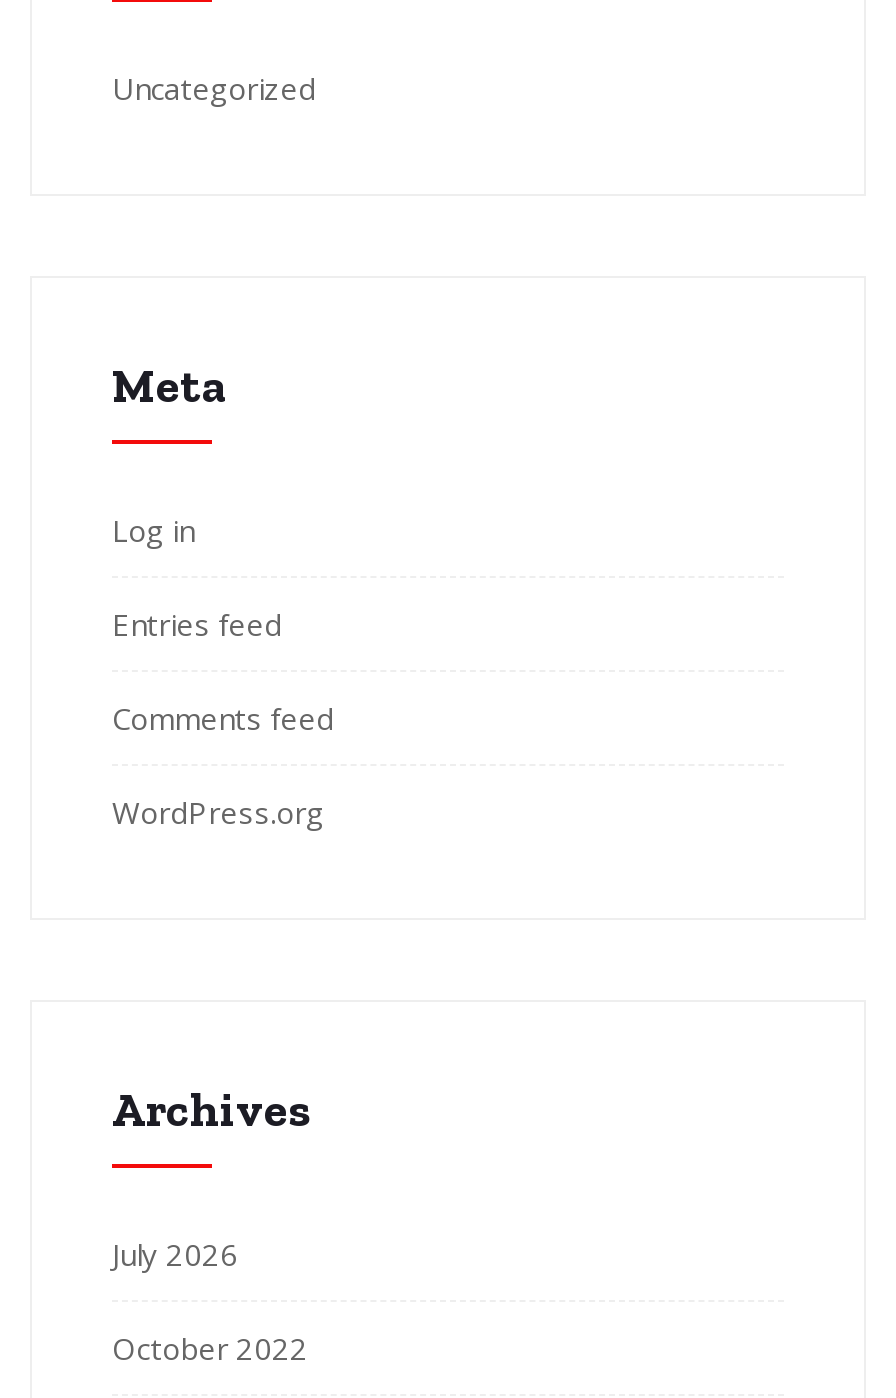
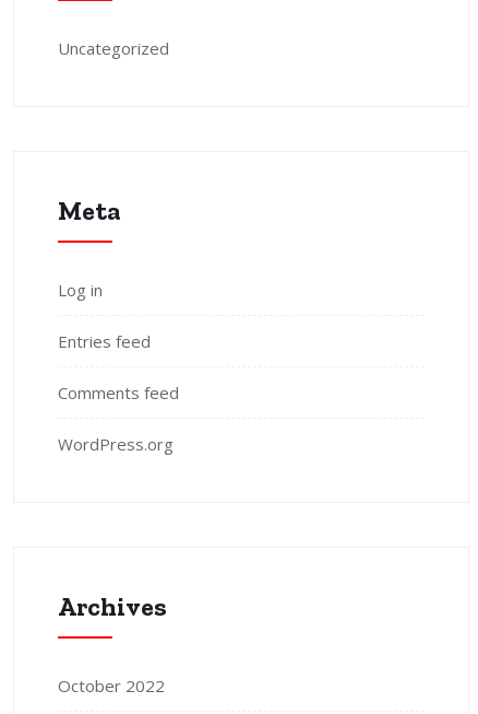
- July 2026
